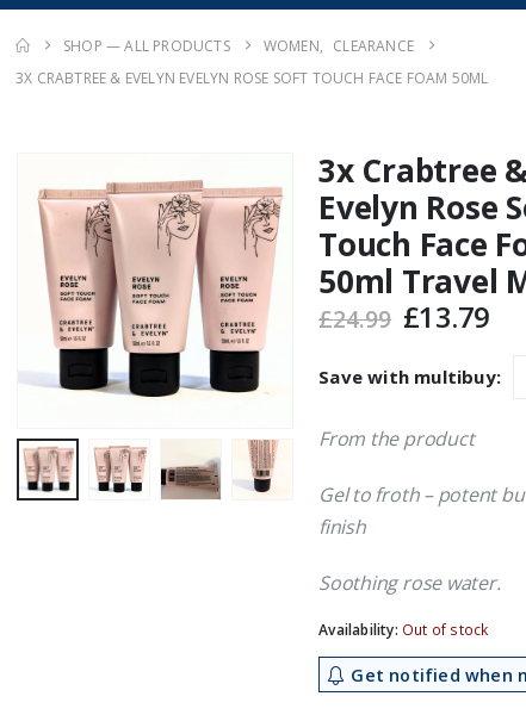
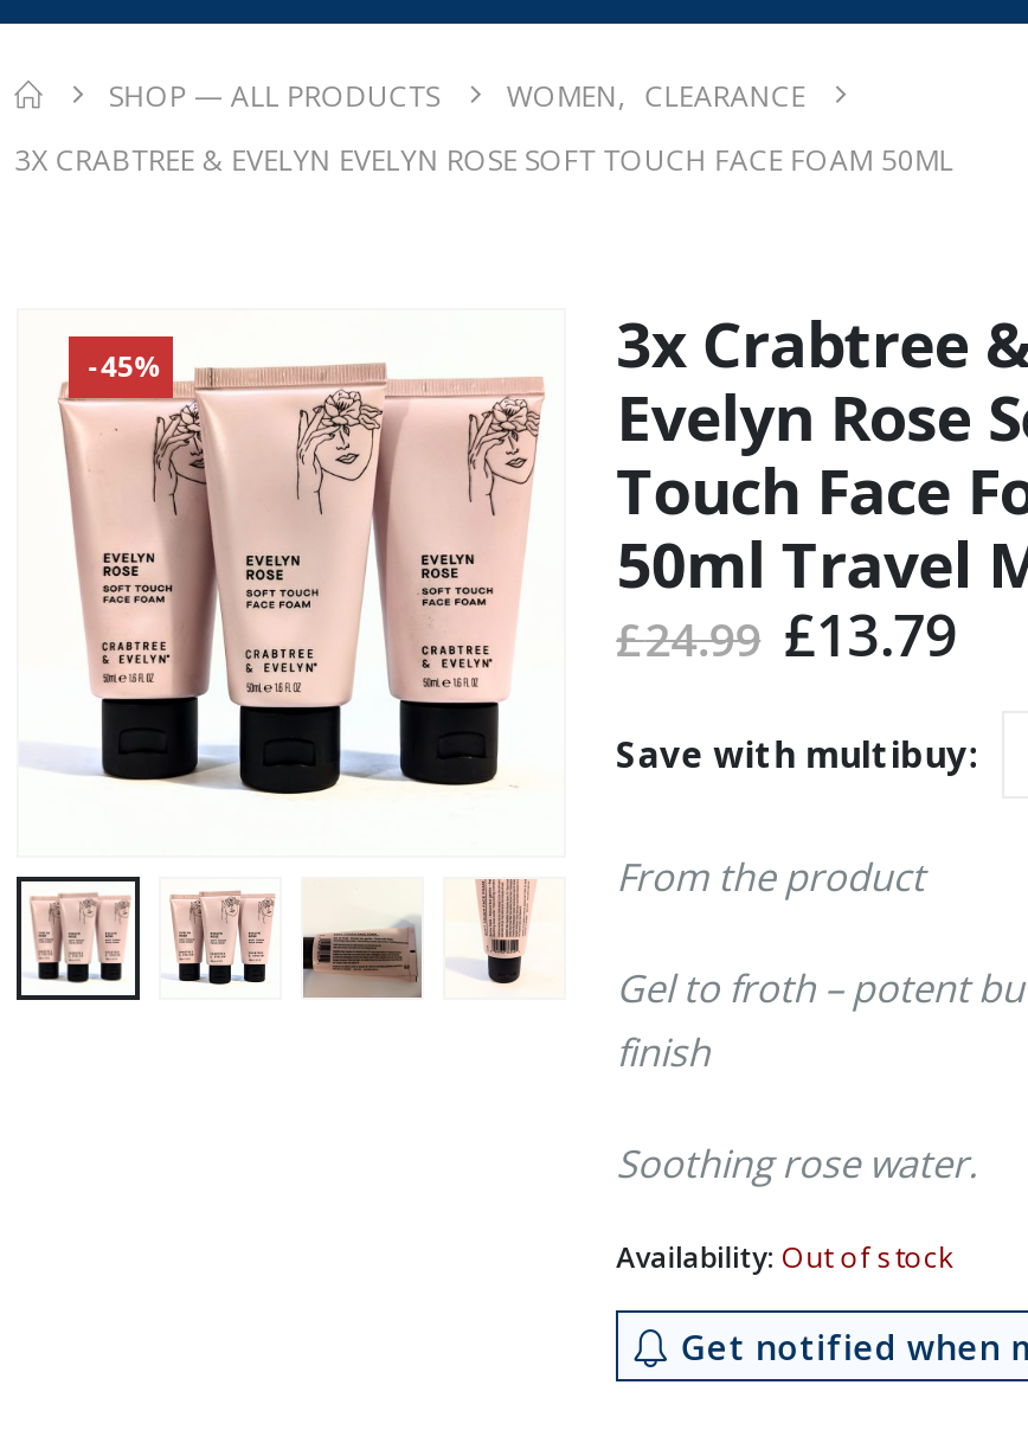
+ -45%
